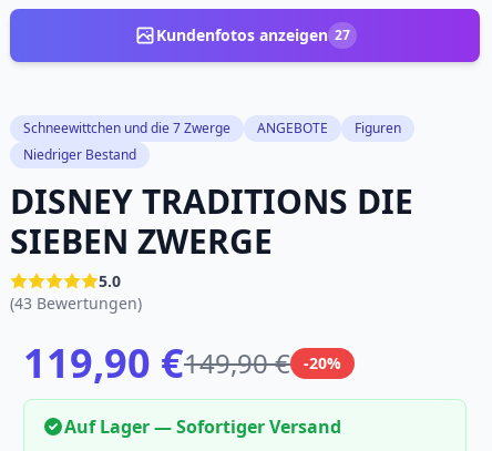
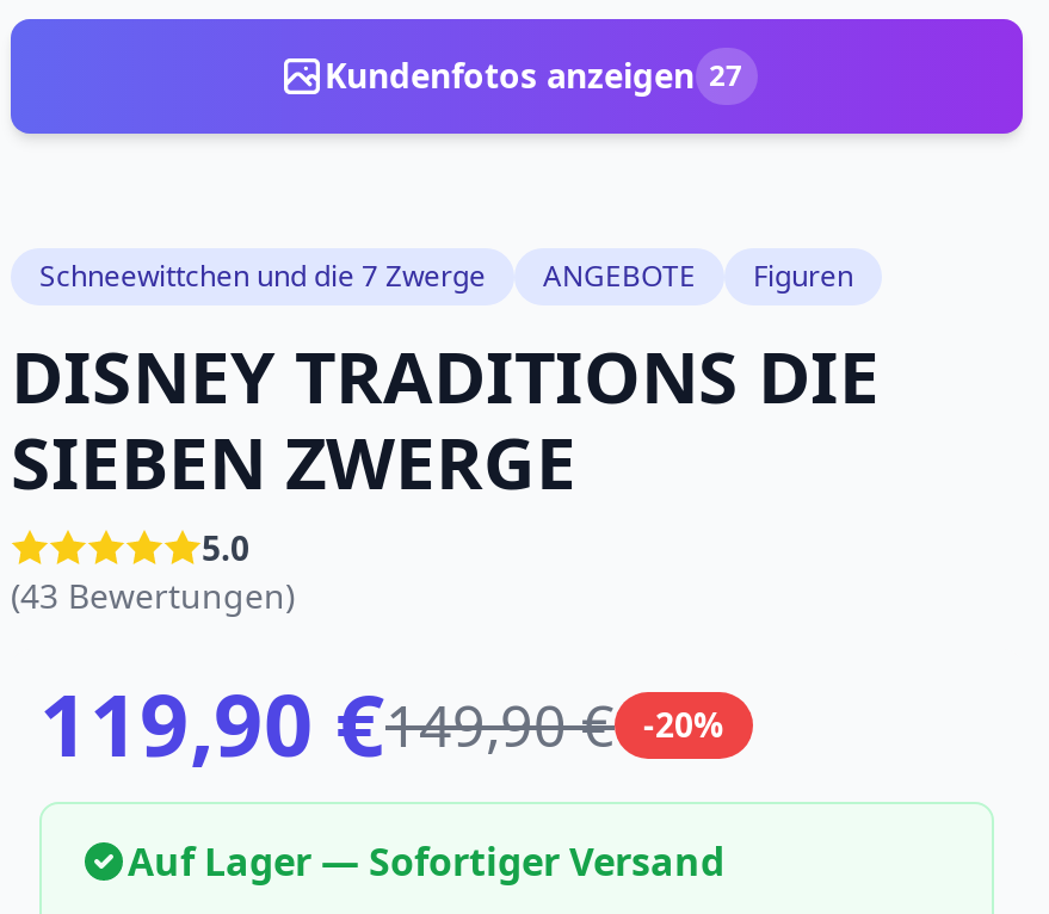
- Niedriger Bestand
